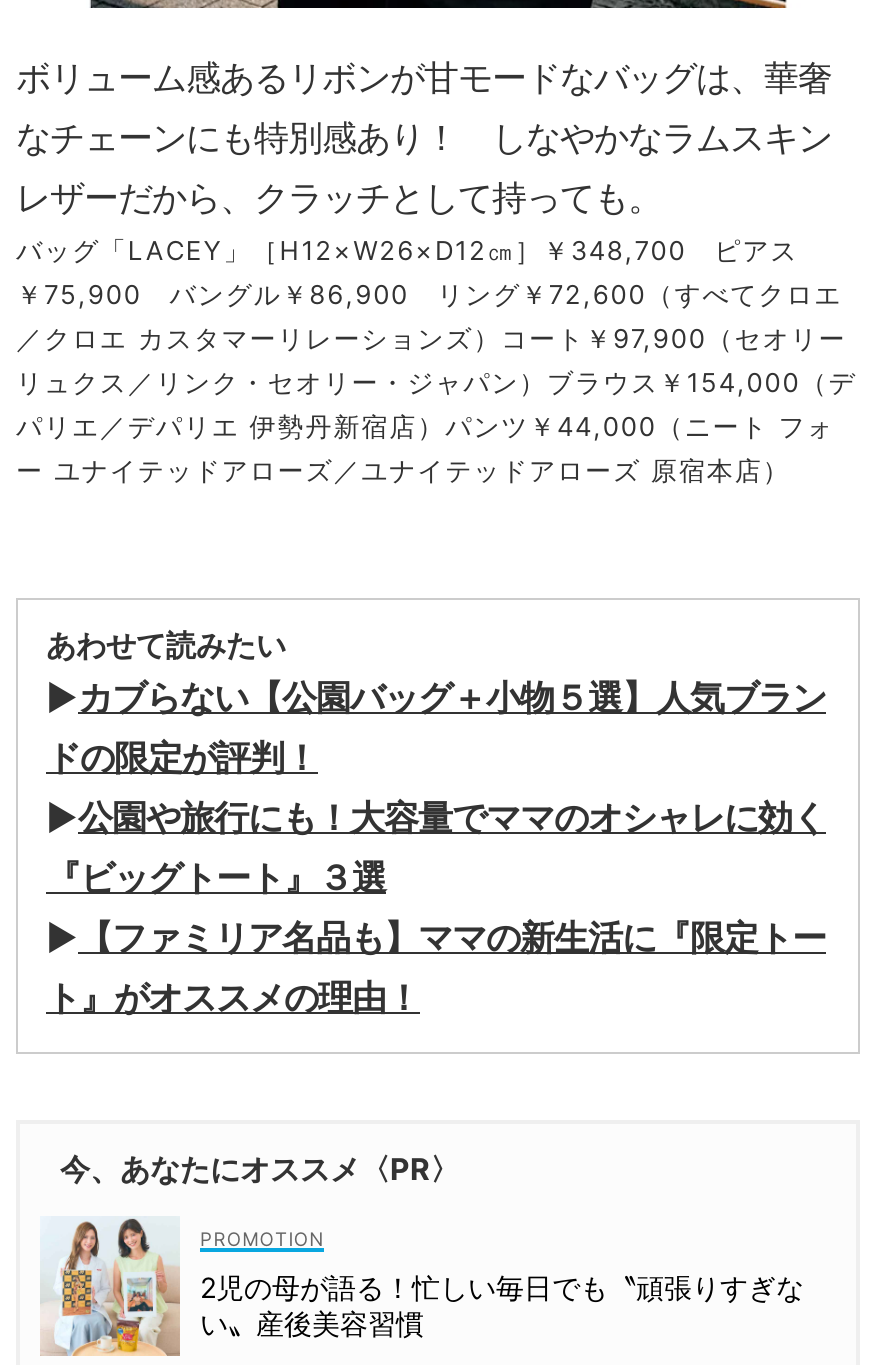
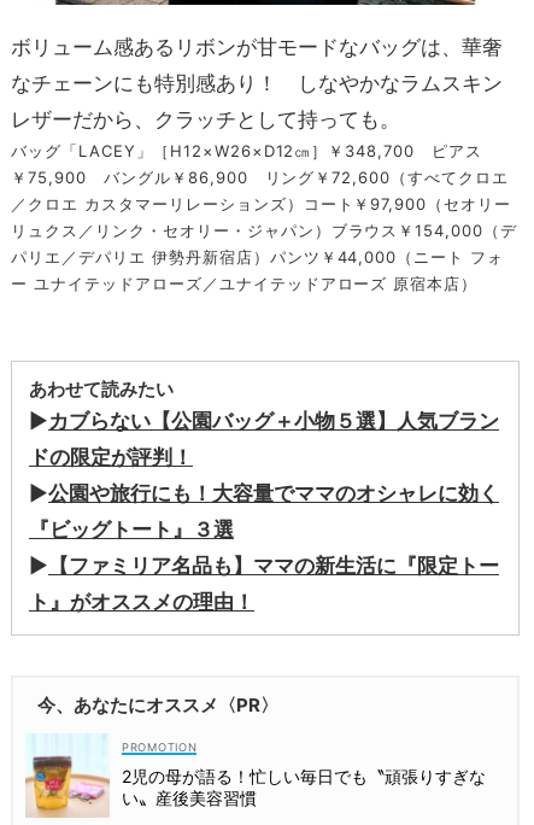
- [image]
+ [image]
